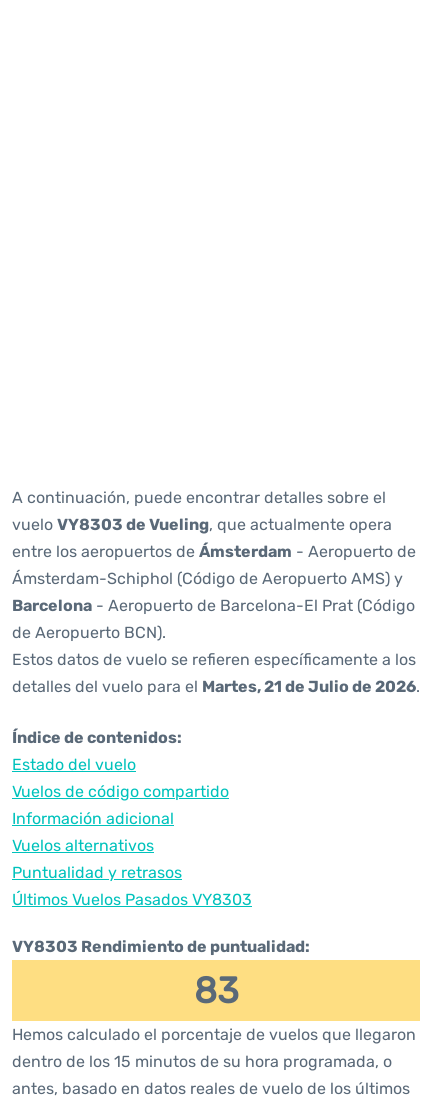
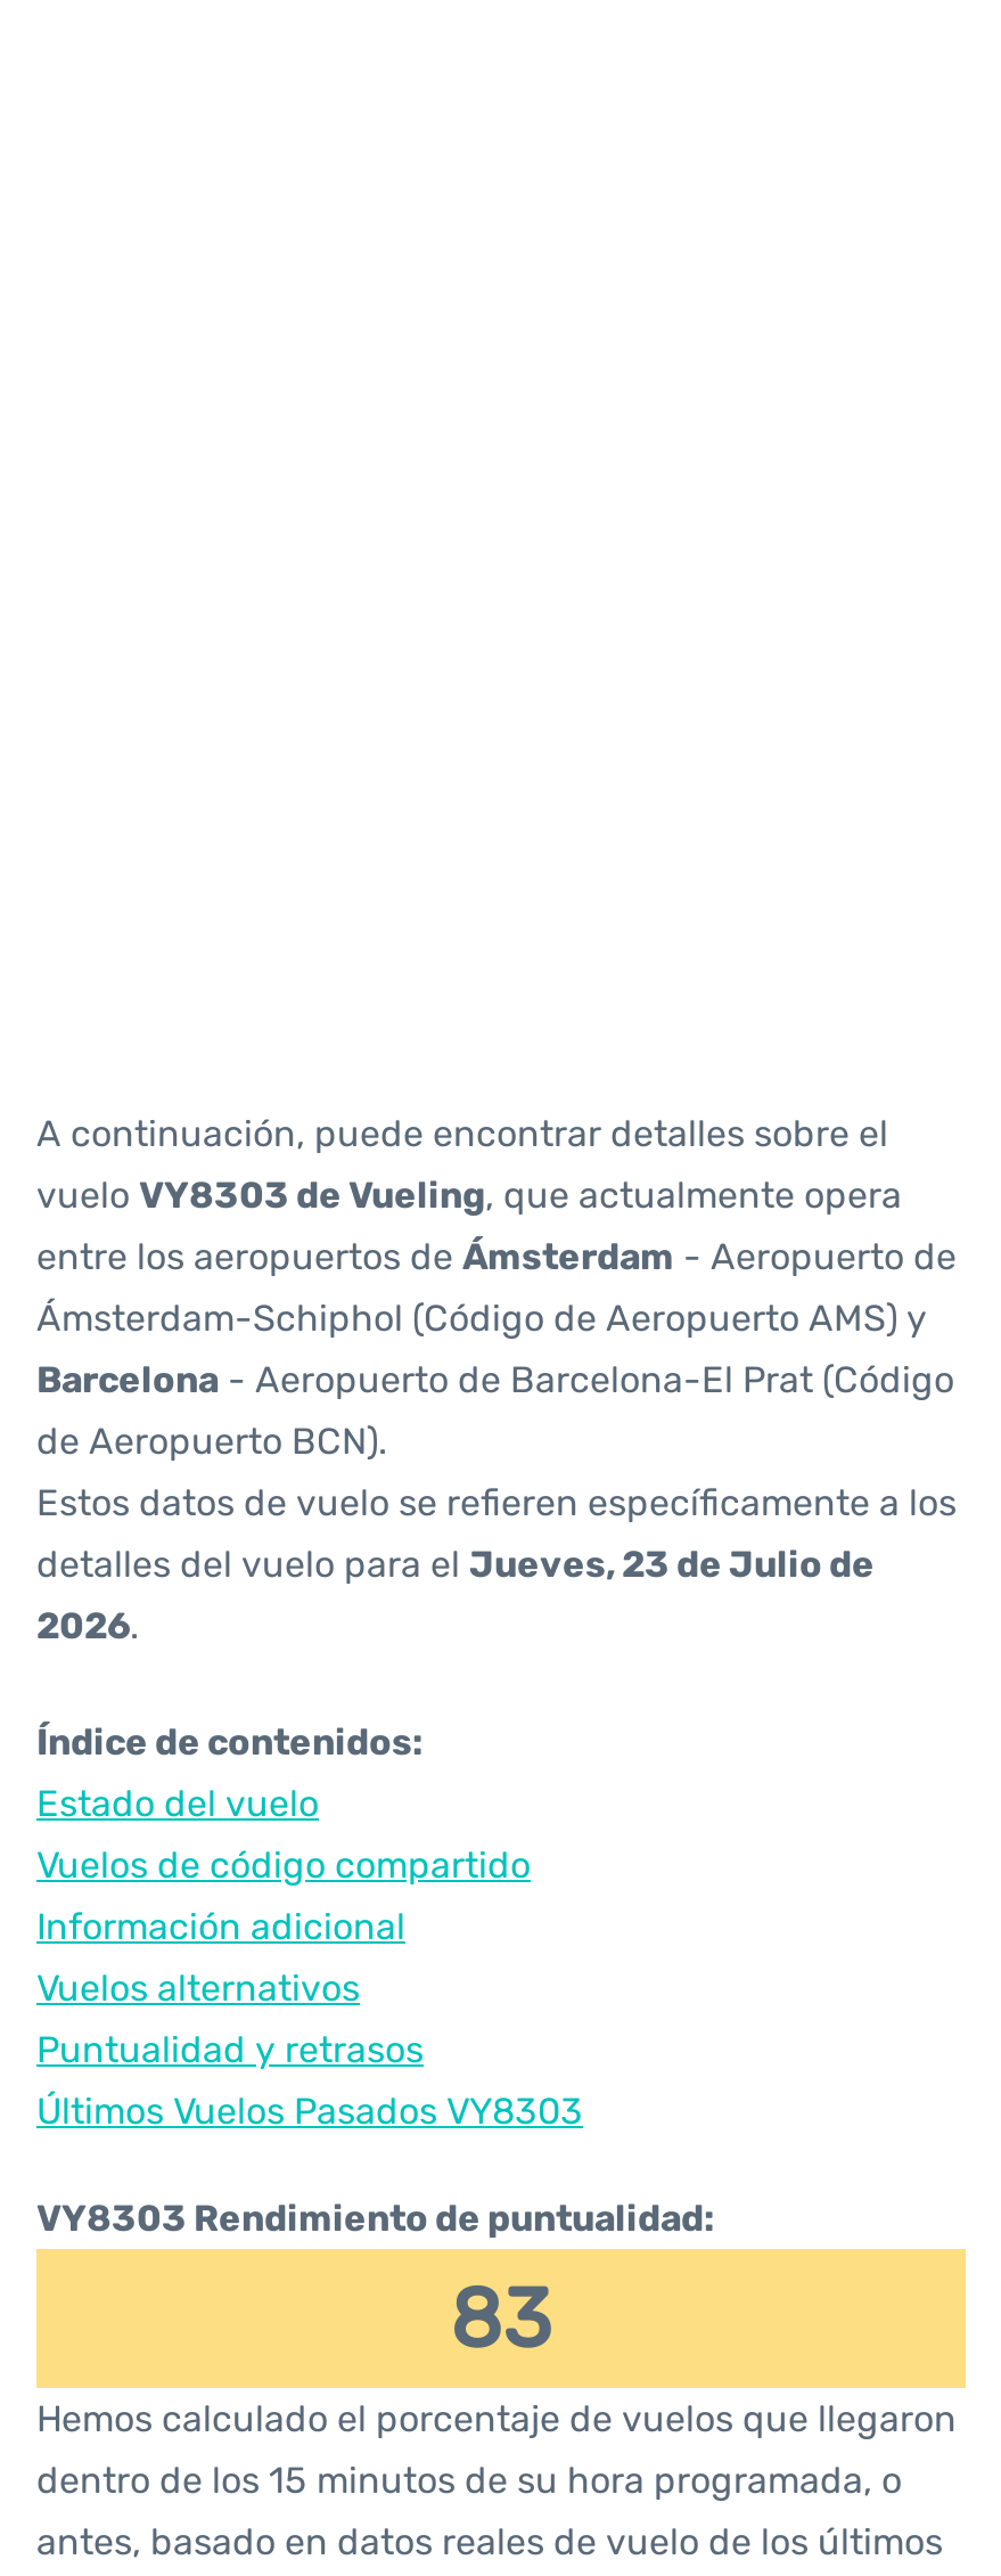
- detalles del vuelo para el Martes, 21 de Julio de 2026.
+ detalles del vuelo para el Jueves, 23 de Julio de
+ 2026.
